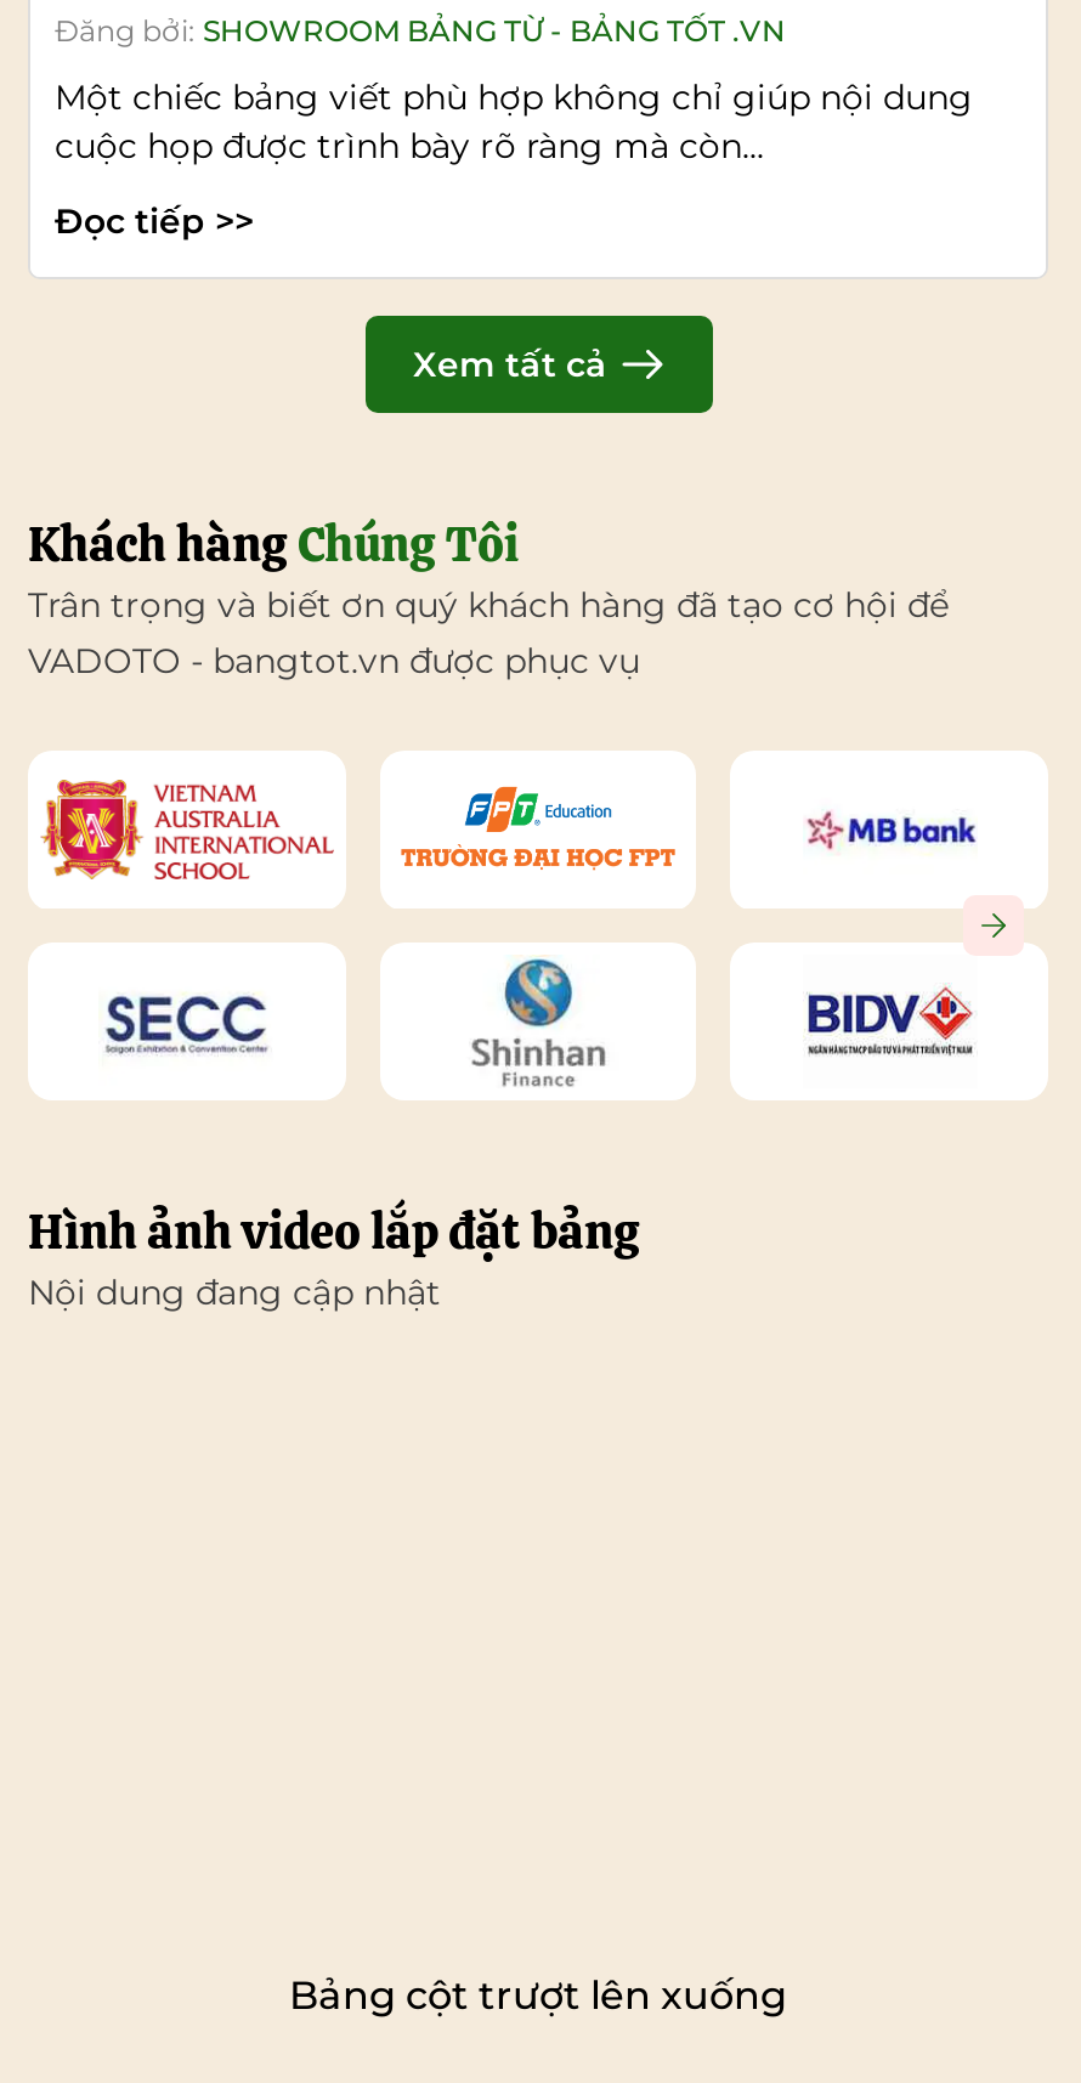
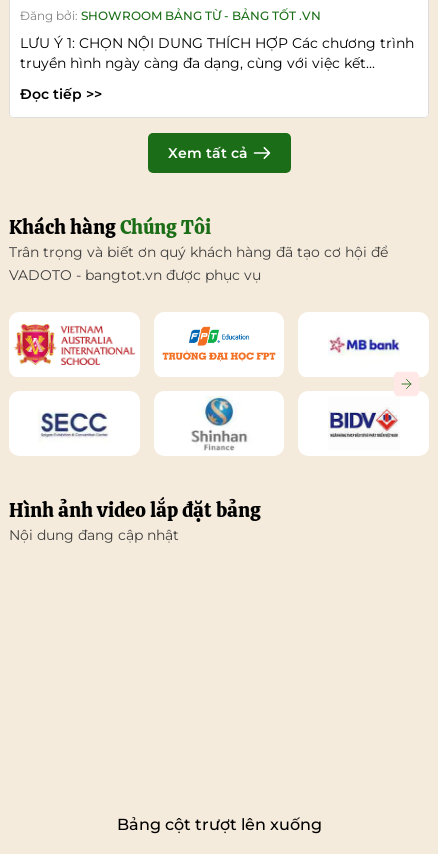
- Một chiếc bảng viết phù hợp không chỉ giúp nội dung
- cuộc họp được trình bày rõ ràng mà còn...
+ LƯU Ý 1: CHỌN NỘI DUNG THÍCH HỢP Các chương trình
+ truyền hình ngày càng đa dạng, cùng với việc kết...
